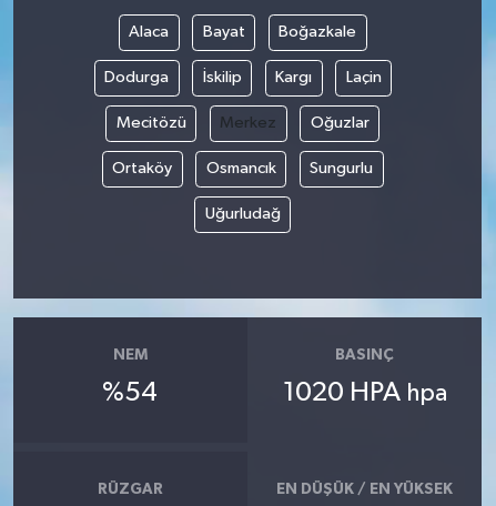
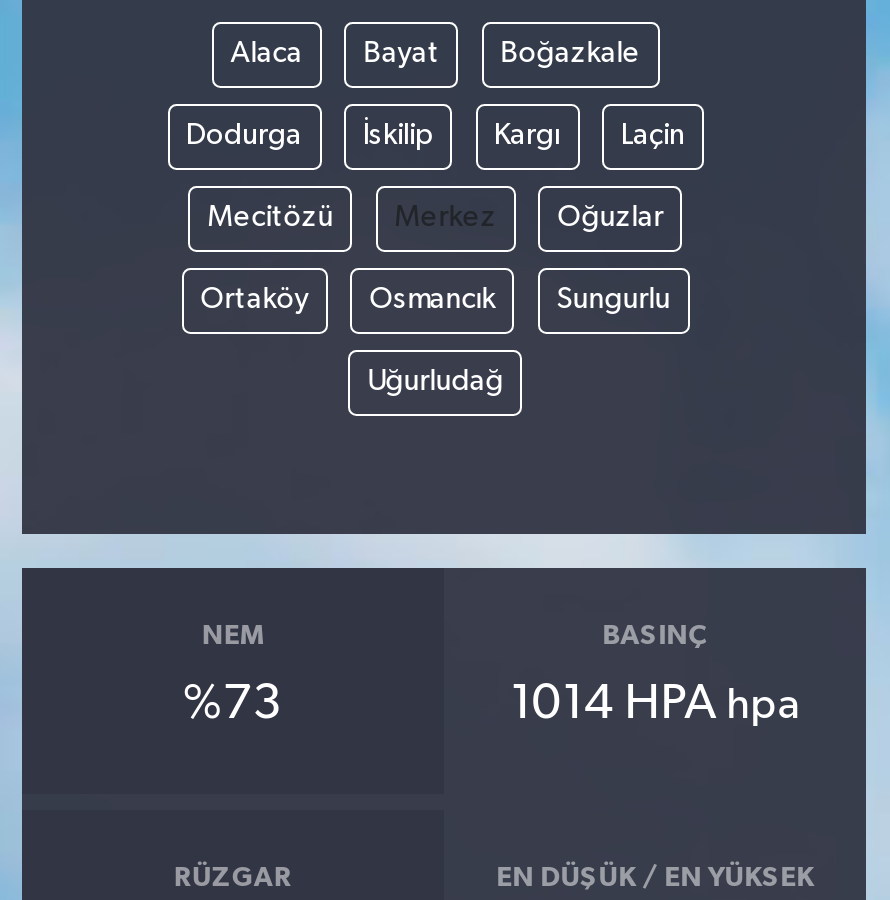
- %54
+ %73

- 1020 HPA hpa
+ 1014 HPA hpa
